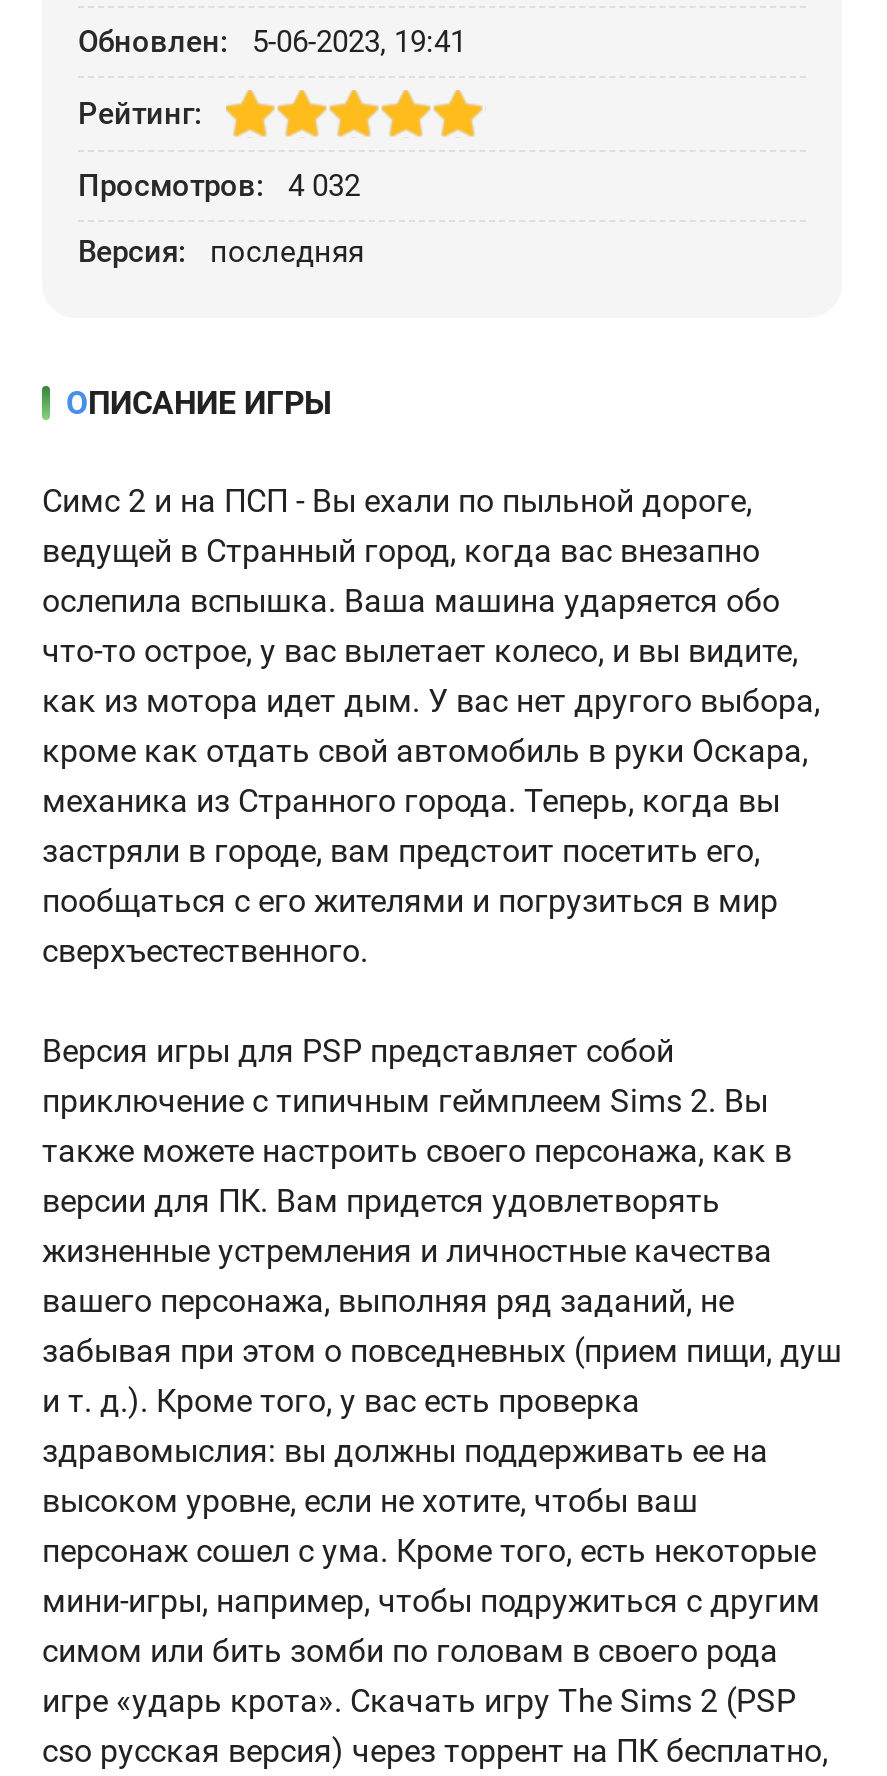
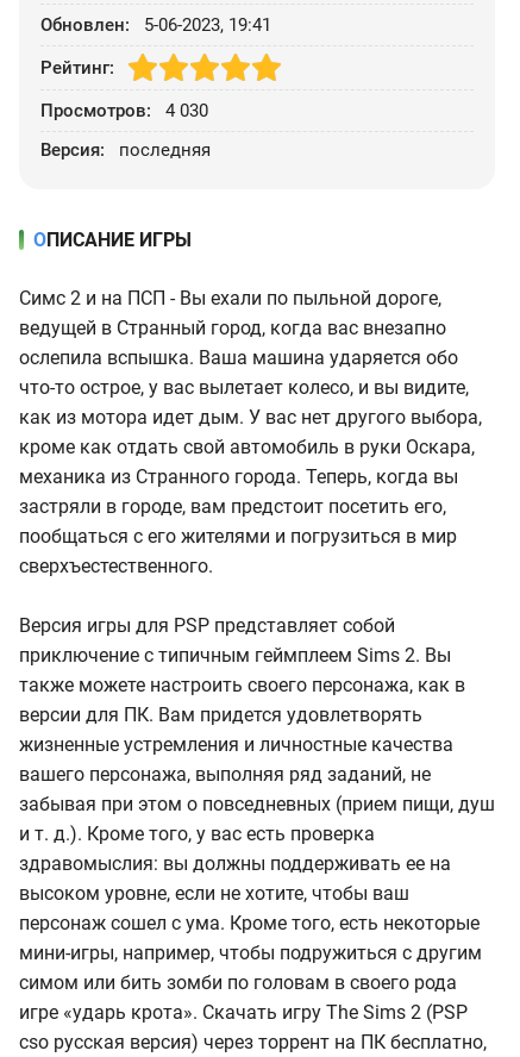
- Просмотров: 4 032
+ Просмотров: 4 030
